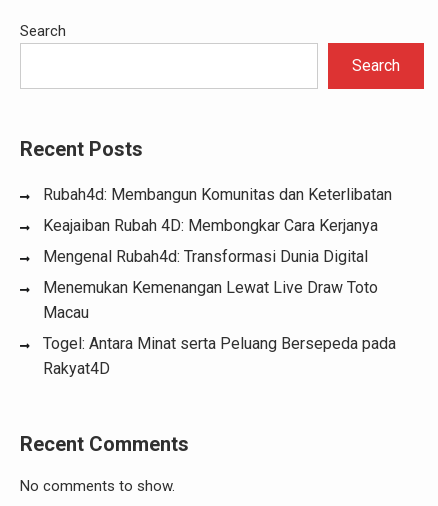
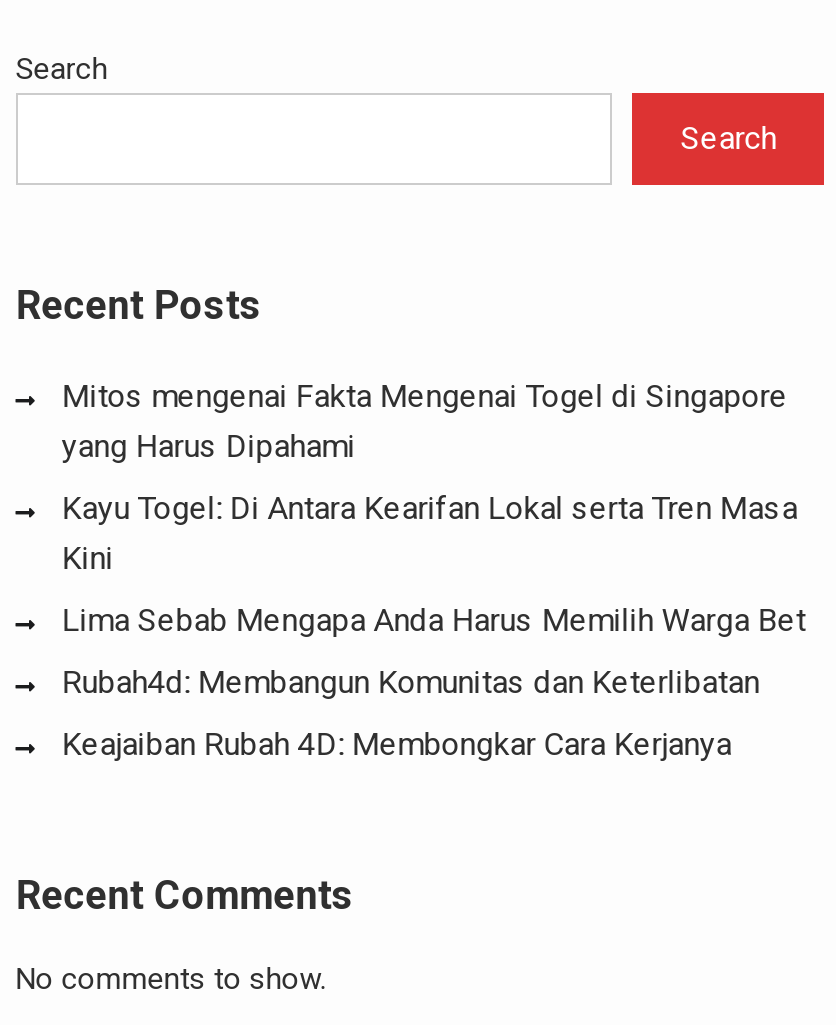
+ Mitos mengenai Fakta Mengenai Togel di Singapore
+ yang Harus Dipahami
+ Kayu Togel: Di Antara Kearifan Lokal serta Tren Masa
+ Kini
+ Lima Sebab Mengapa Anda Harus Memilih Warga Bet

moved down: Rubah4d: Membangun Komunitas dan Keterlibatan | Keajaiban Rubah 4D: Membongkar Cara Kerjanya

- Mengenal Rubah4d: Transformasi Dunia Digital
- Menemukan Kemenangan Lewat Live Draw Toto
- Macau
- Togel: Antara Minat serta Peluang Bersepeda pada
- Rakyat4D
